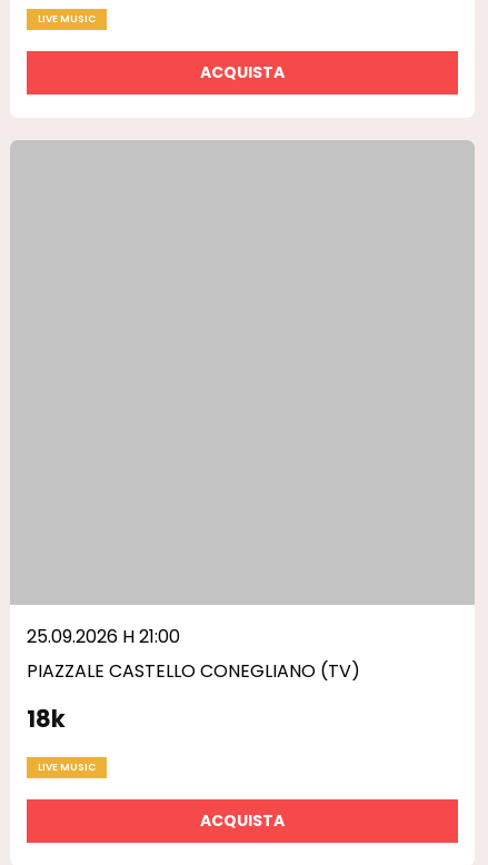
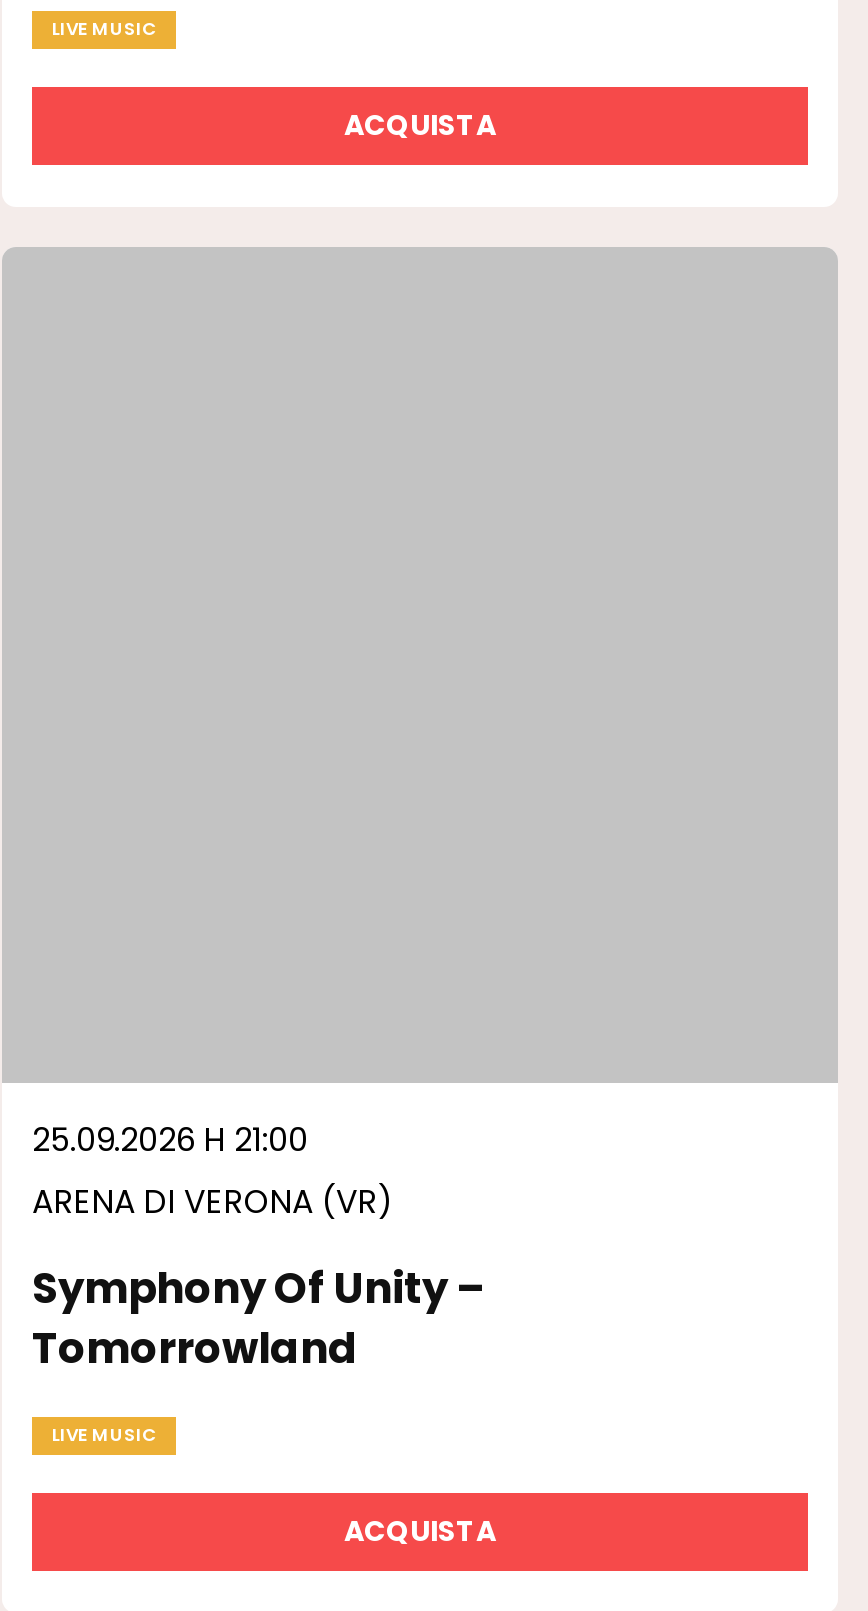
- PIAZZALE CASTELLO CONEGLIANO (TV)
+ ARENA DI VERONA (VR)

- 18k
+ Symphony Of Unity –
+ Tomorrowland
